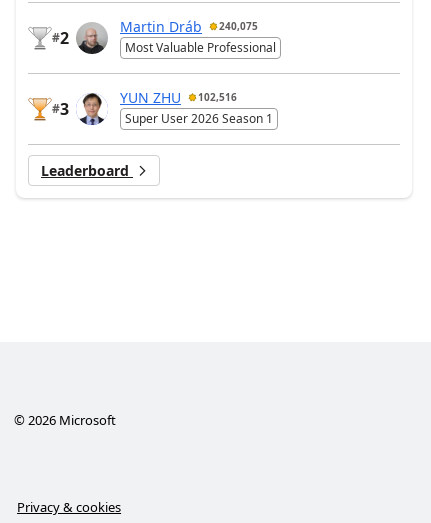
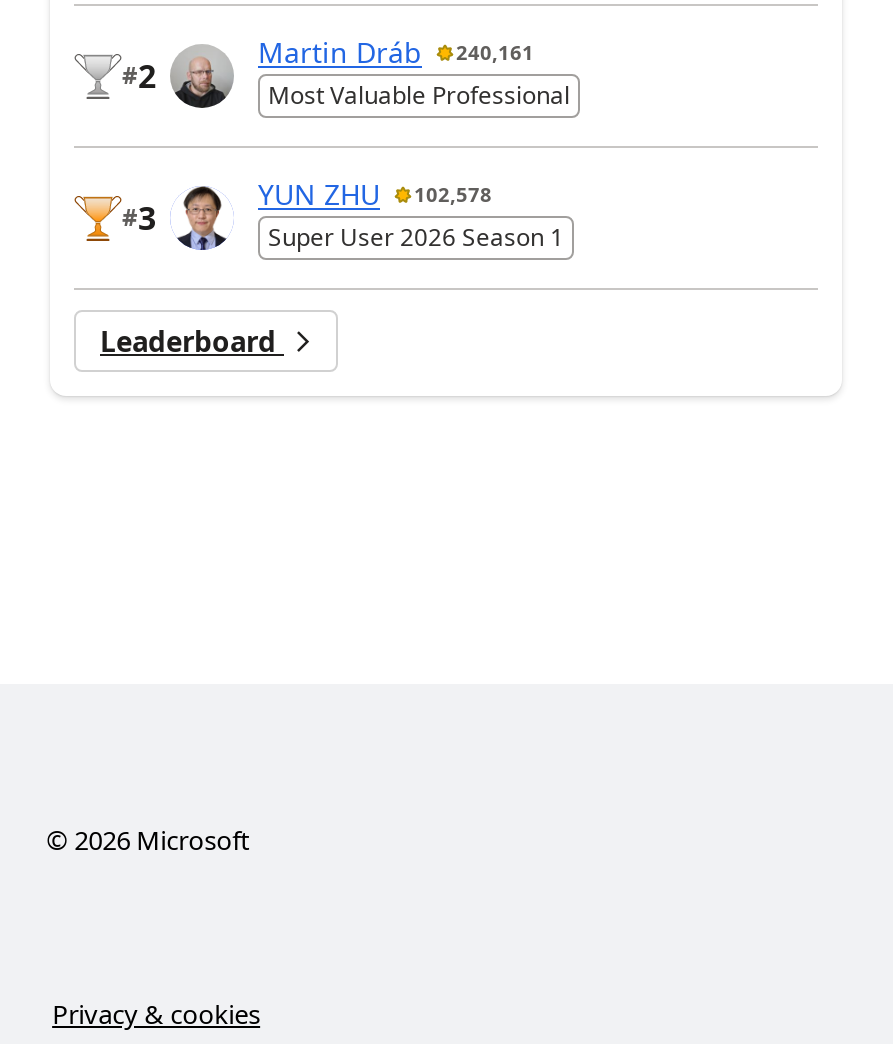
- Martin Dráb 240,075
+ Martin Dráb 240,161

- YUN ZHU 102,516
+ YUN ZHU 102,578
